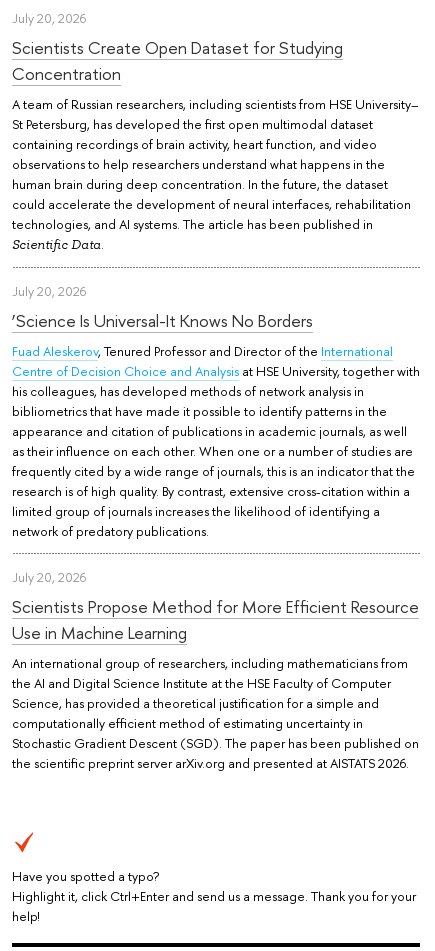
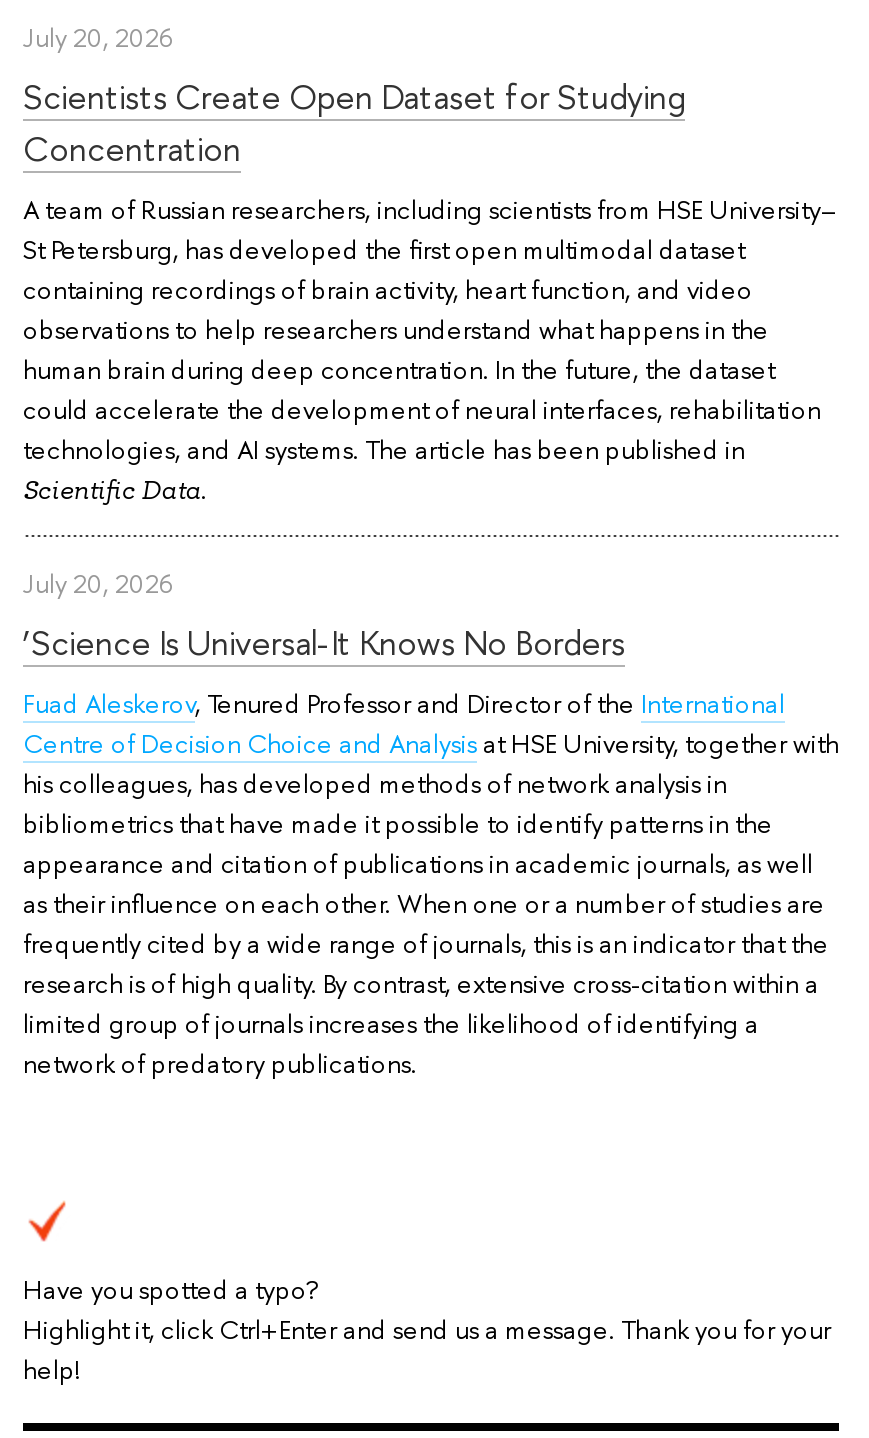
- July 20, 2026
- Scientists Propose Method for More Efficient Resource
- Use in Machine Learning
- An international group of researchers, including mathematicians from
- the AI and Digital Science Institute at the HSE Faculty of Computer
- Science, has provided a theoretical justification for a simple and
- computationally efficient method of estimating uncertainty in
- Stochastic Gradient Descent (SGD). The paper has been published on
- the scientific preprint server arXiv.org and presented at AISTATS 2026.
